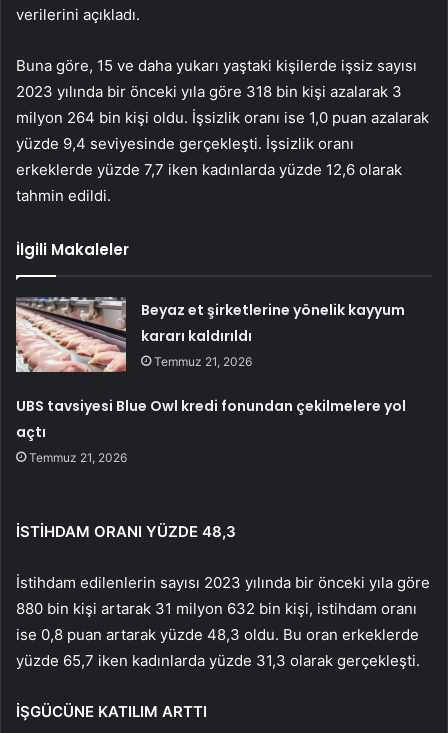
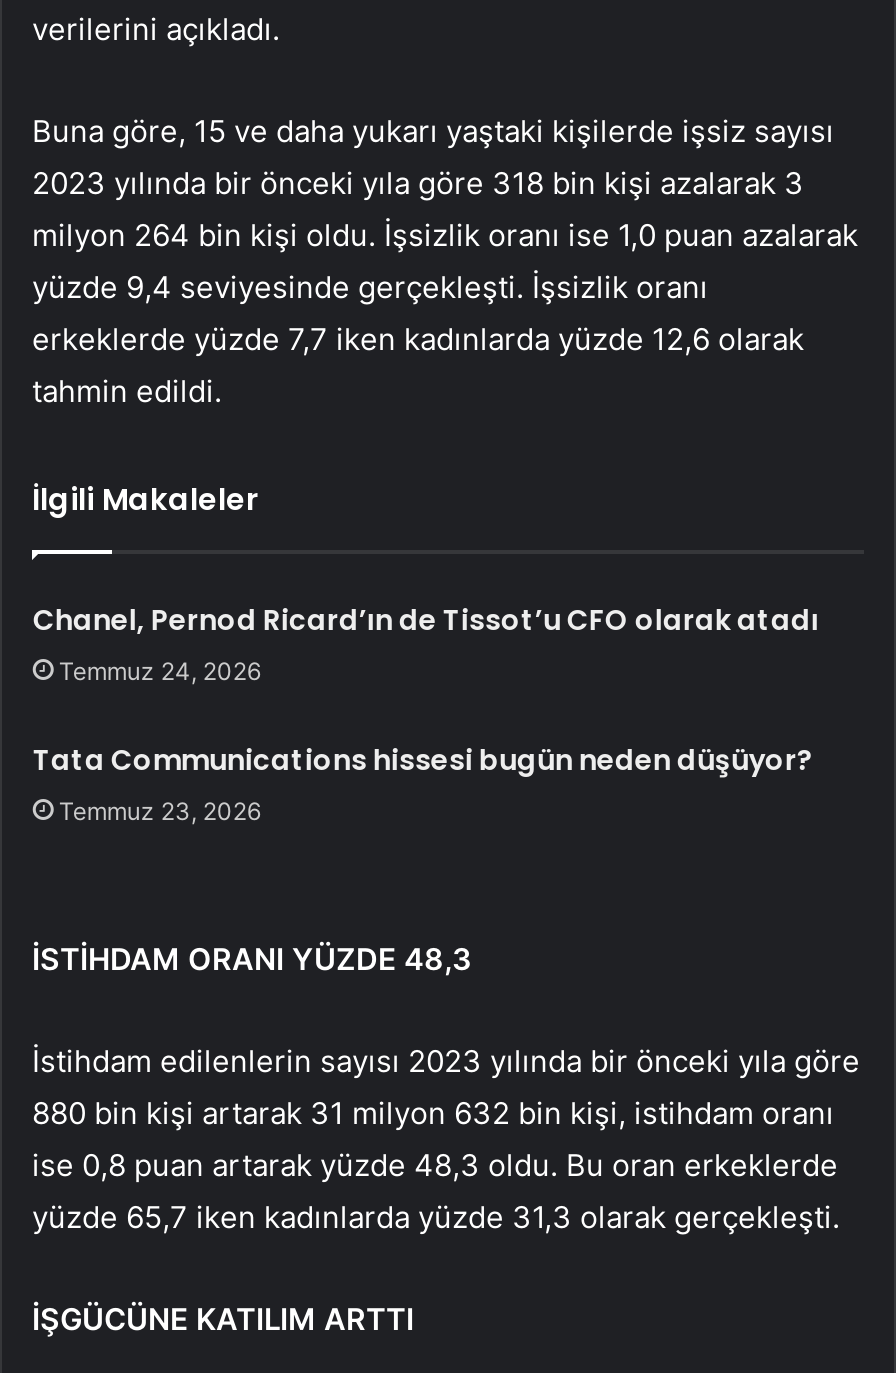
- Beyaz et şirketlerine yönelik kayyum
- kararı kaldırıldı
- Temmuz 21, 2026
+ Chanel, Pernod Ricard’ın de Tissot’u CFO olarak atadı
+ Temmuz 24, 2026

- UBS tavsiyesi Blue Owl kredi fonundan çekilmelere yol
- açtı
- Temmuz 21, 2026
+ Tata Communications hissesi bugün neden düşüyor?
+ Temmuz 23, 2026
